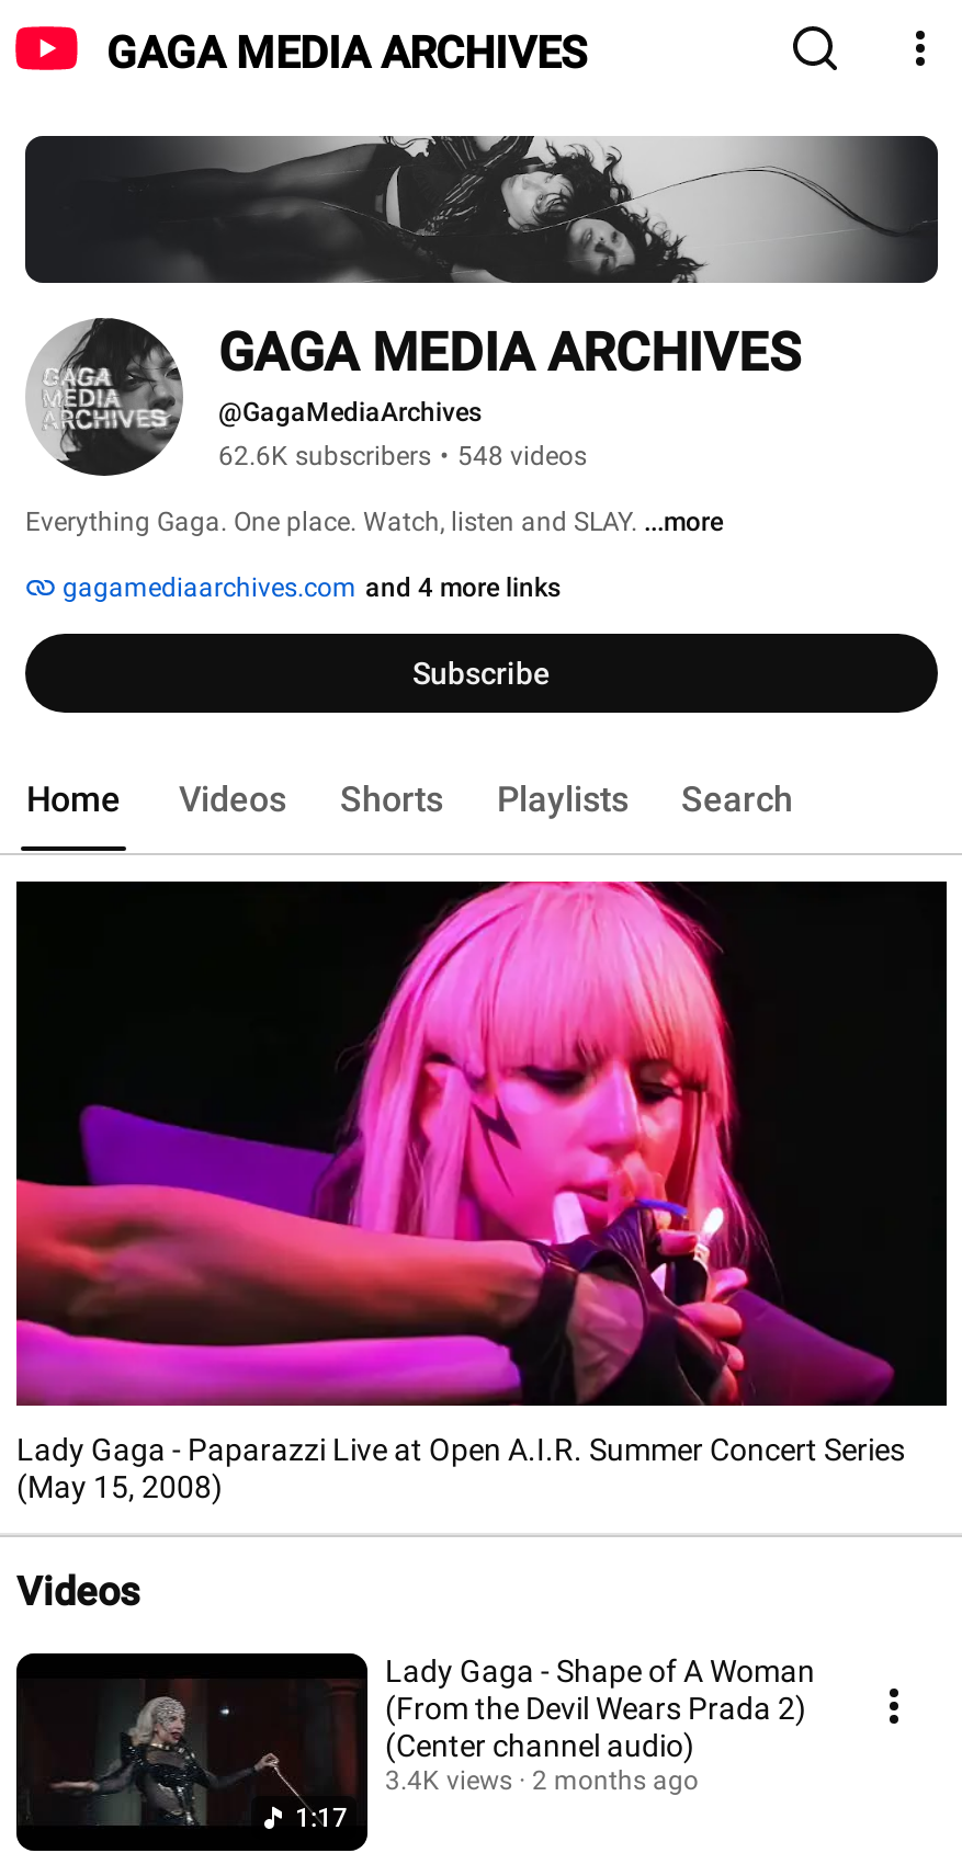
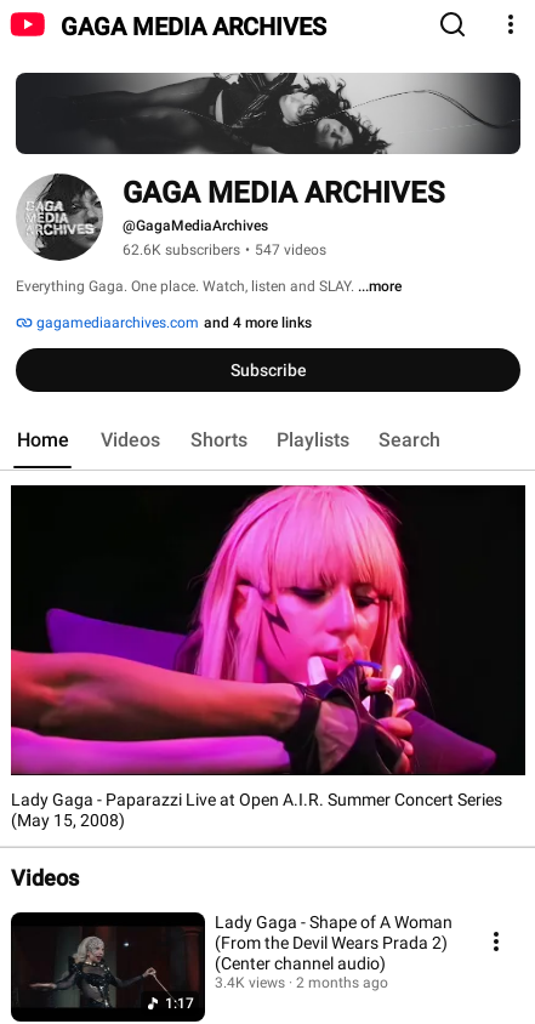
- 62.6K subscribers • 548 videos
+ 62.6K subscribers • 547 videos
